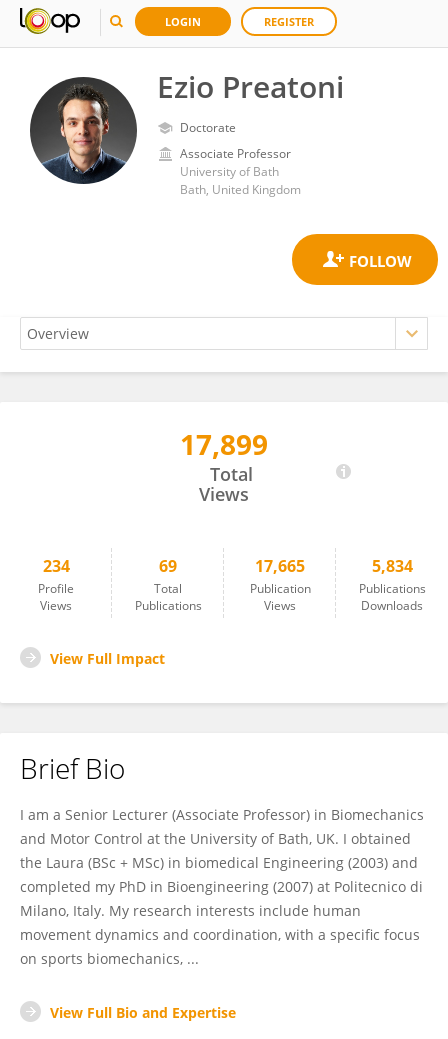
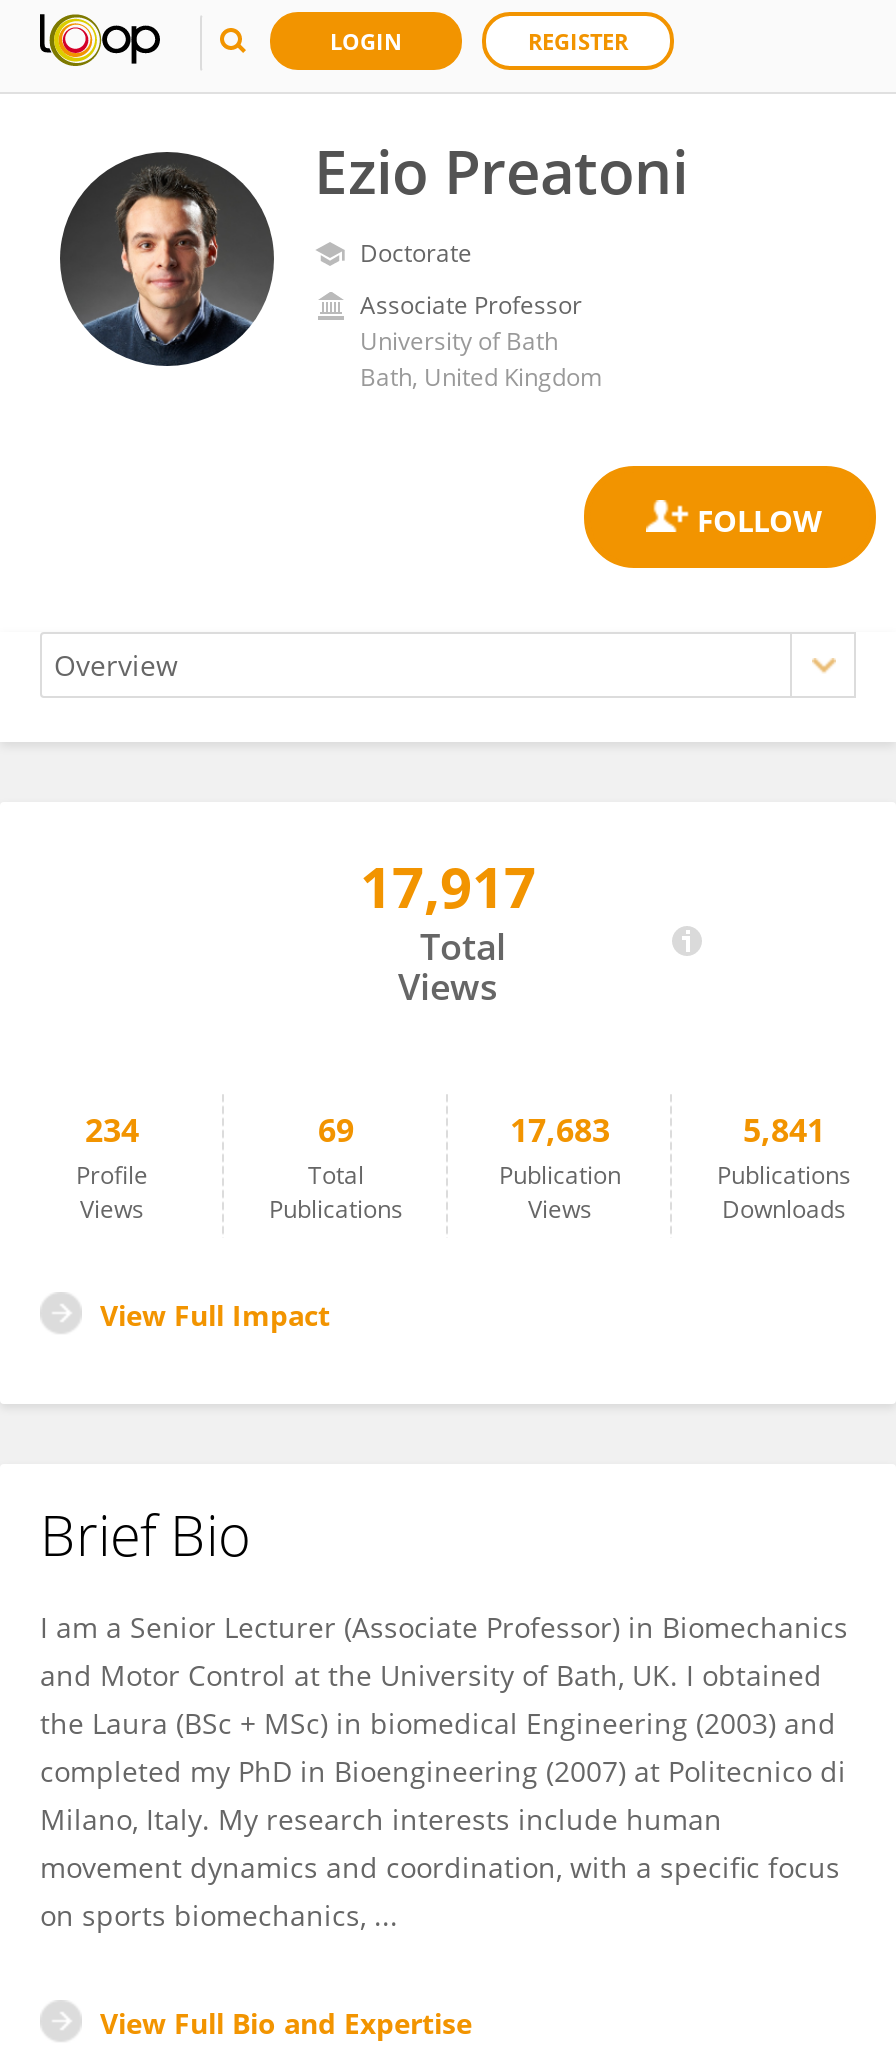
- 17,899
+ 17,917

- 17,665
+ 17,683

- 5,834
+ 5,841
